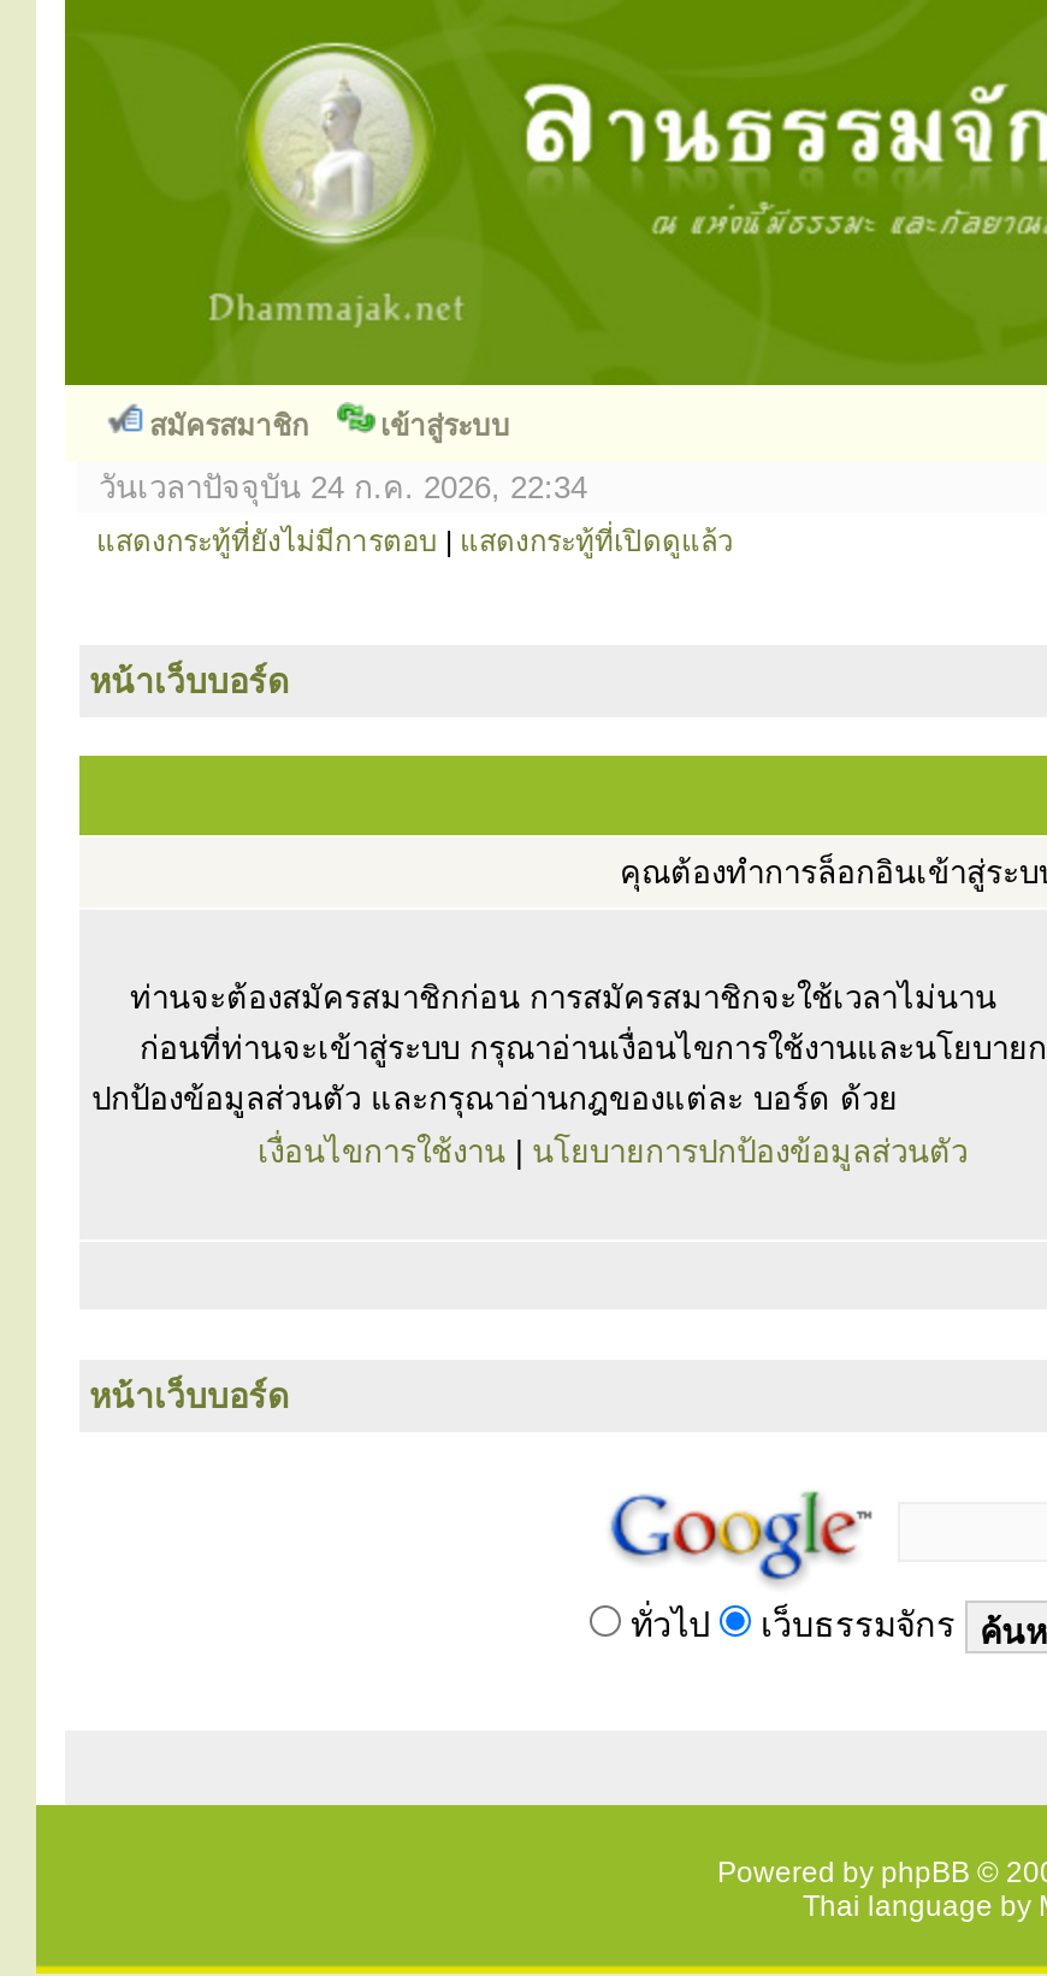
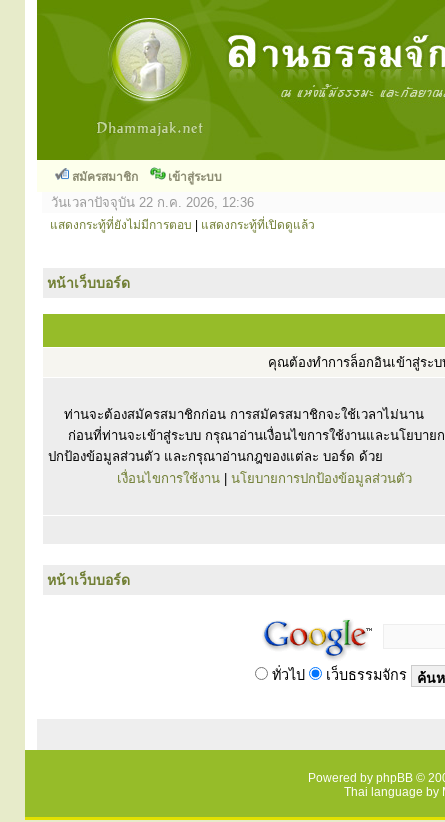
- วันเวลาปัจจุบัน 24 ก.ค. 2026, 22:34
+ วันเวลาปัจจุบัน 22 ก.ค. 2026, 12:36
